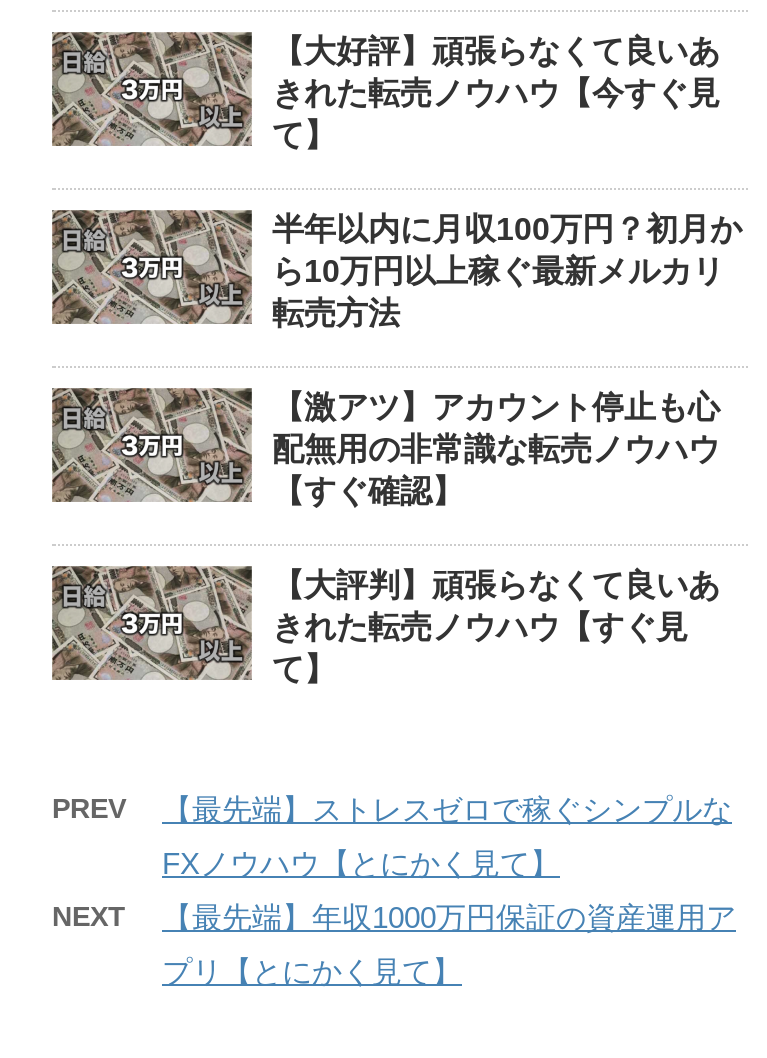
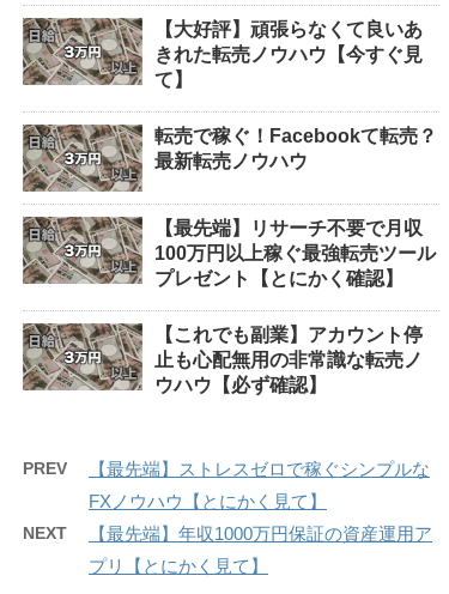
- 半年以内に月収100万円？初月か
- ら10万円以上稼ぐ最新メルカリ
- 転売方法
+ 転売で稼ぐ！Facebookて転売？
+ 最新転売ノウハウ

- 【激アツ】アカウント停止も心
- 配無用の非常識な転売ノウハウ
- 【すぐ確認】
+ 【最先端】リサーチ不要で月収
+ 100万円以上稼ぐ最強転売ツール
+ プレゼント【とにかく確認】

- 【大評判】頑張らなくて良いあ
- きれた転売ノウハウ【すぐ見
- て】
+ 【これでも副業】アカウント停
+ 止も心配無用の非常識な転売ノ
+ ウハウ【必ず確認】
